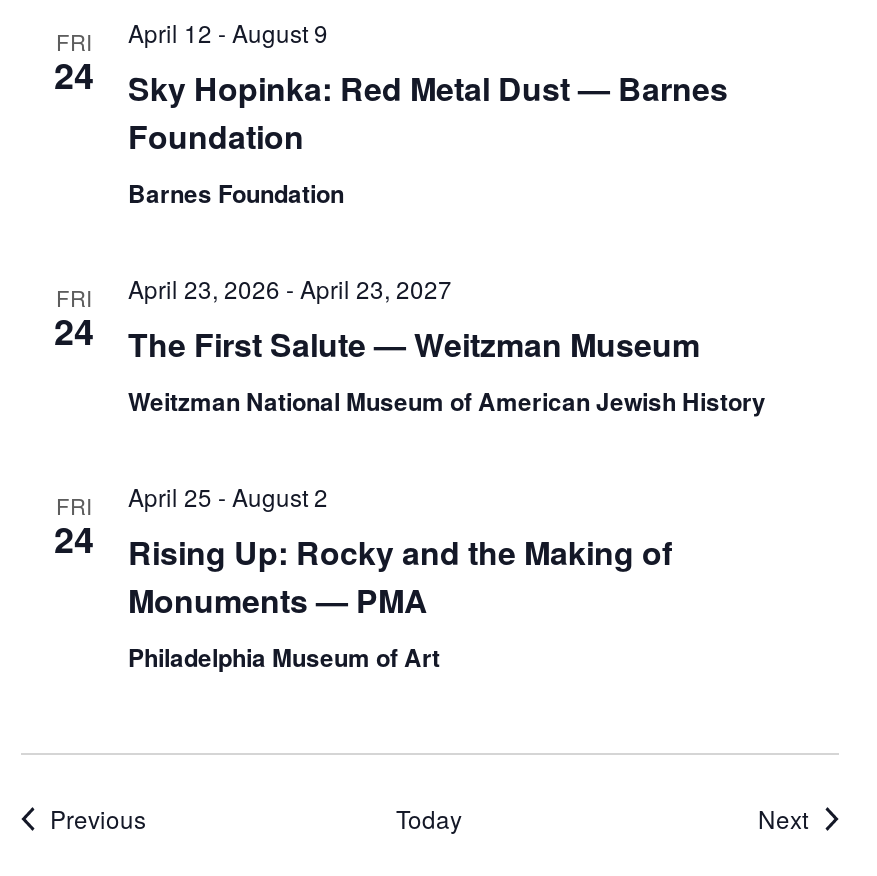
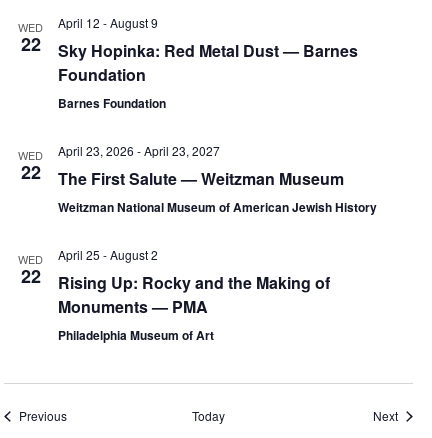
- FRI
- 24
+ WED
+ 22

- FRI
- 24
+ WED
+ 22

- FRI
- 24
+ WED
+ 22
